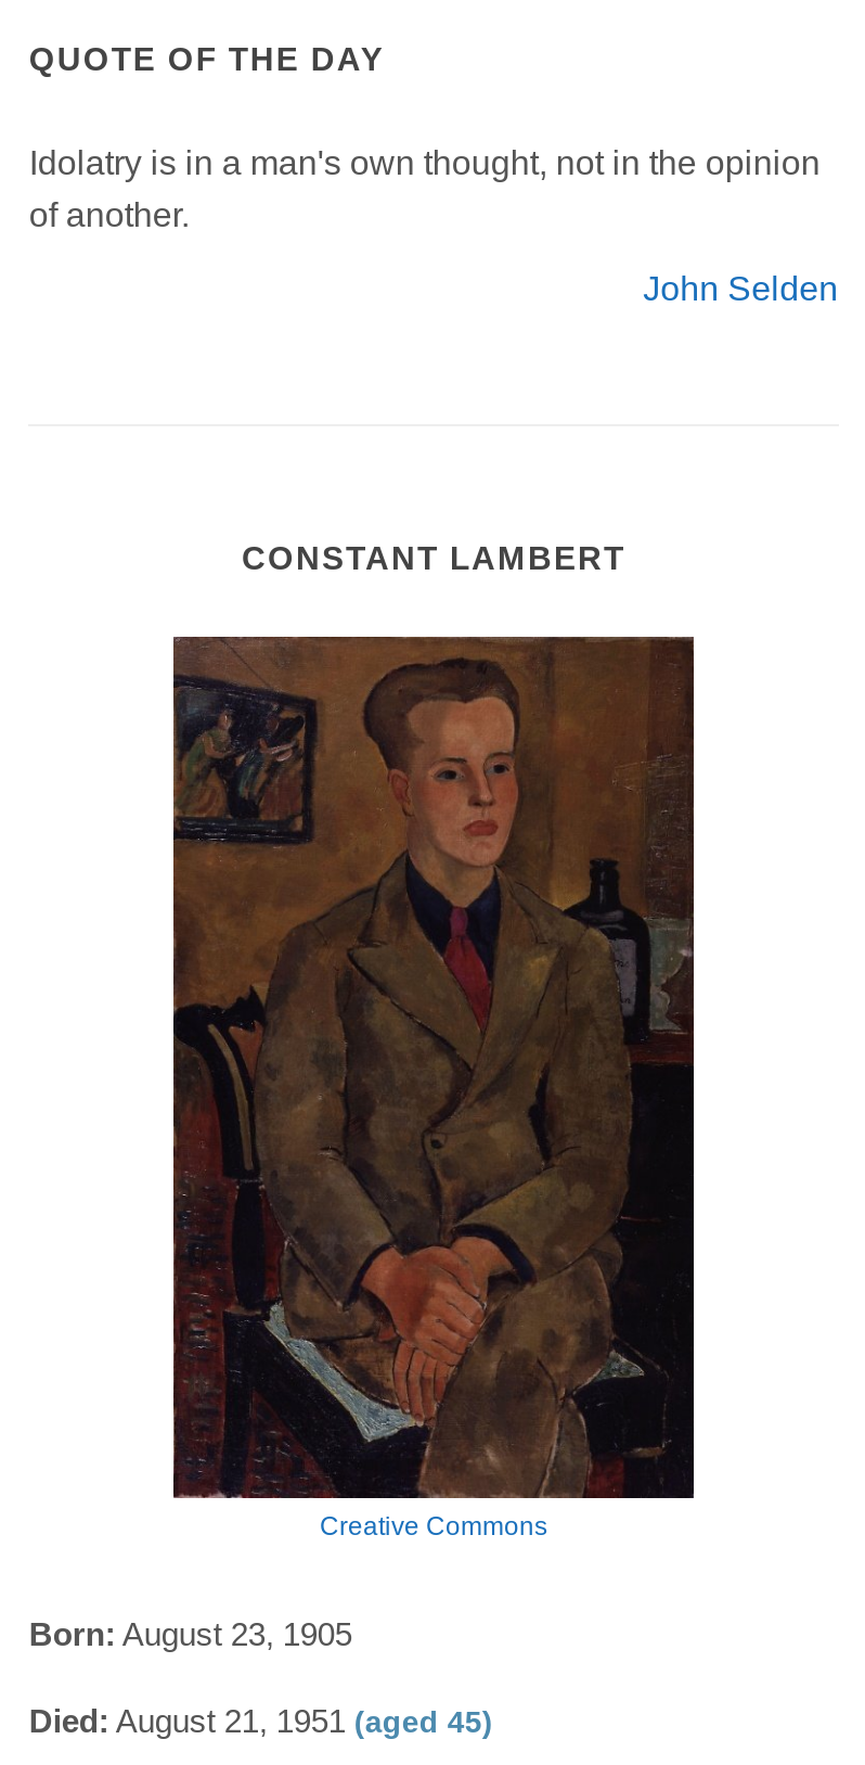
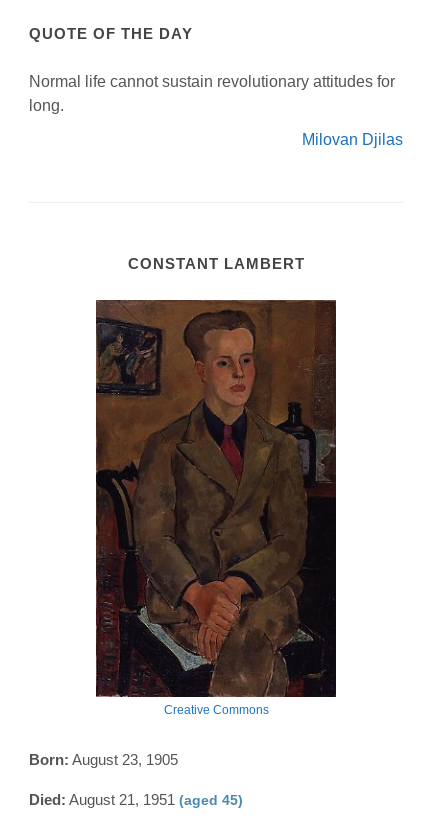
- Idolatry is in a man's own thought, not in the opinion
- of another.
+ Normal life cannot sustain revolutionary attitudes for
+ long.

- John Selden
+ Milovan Djilas
